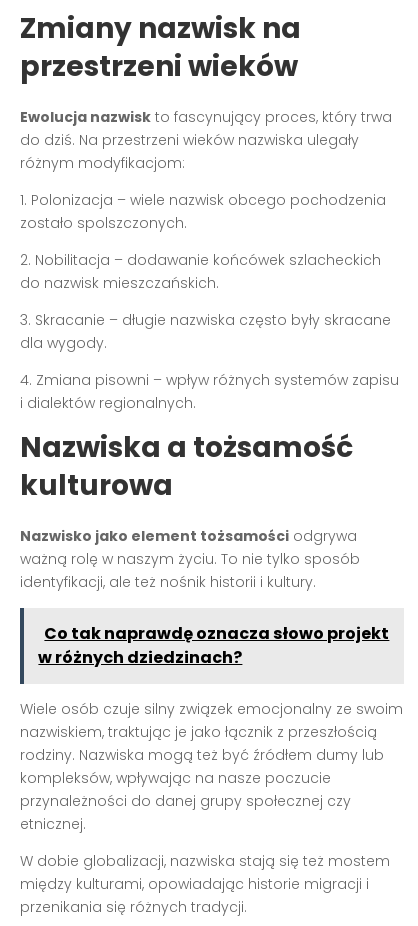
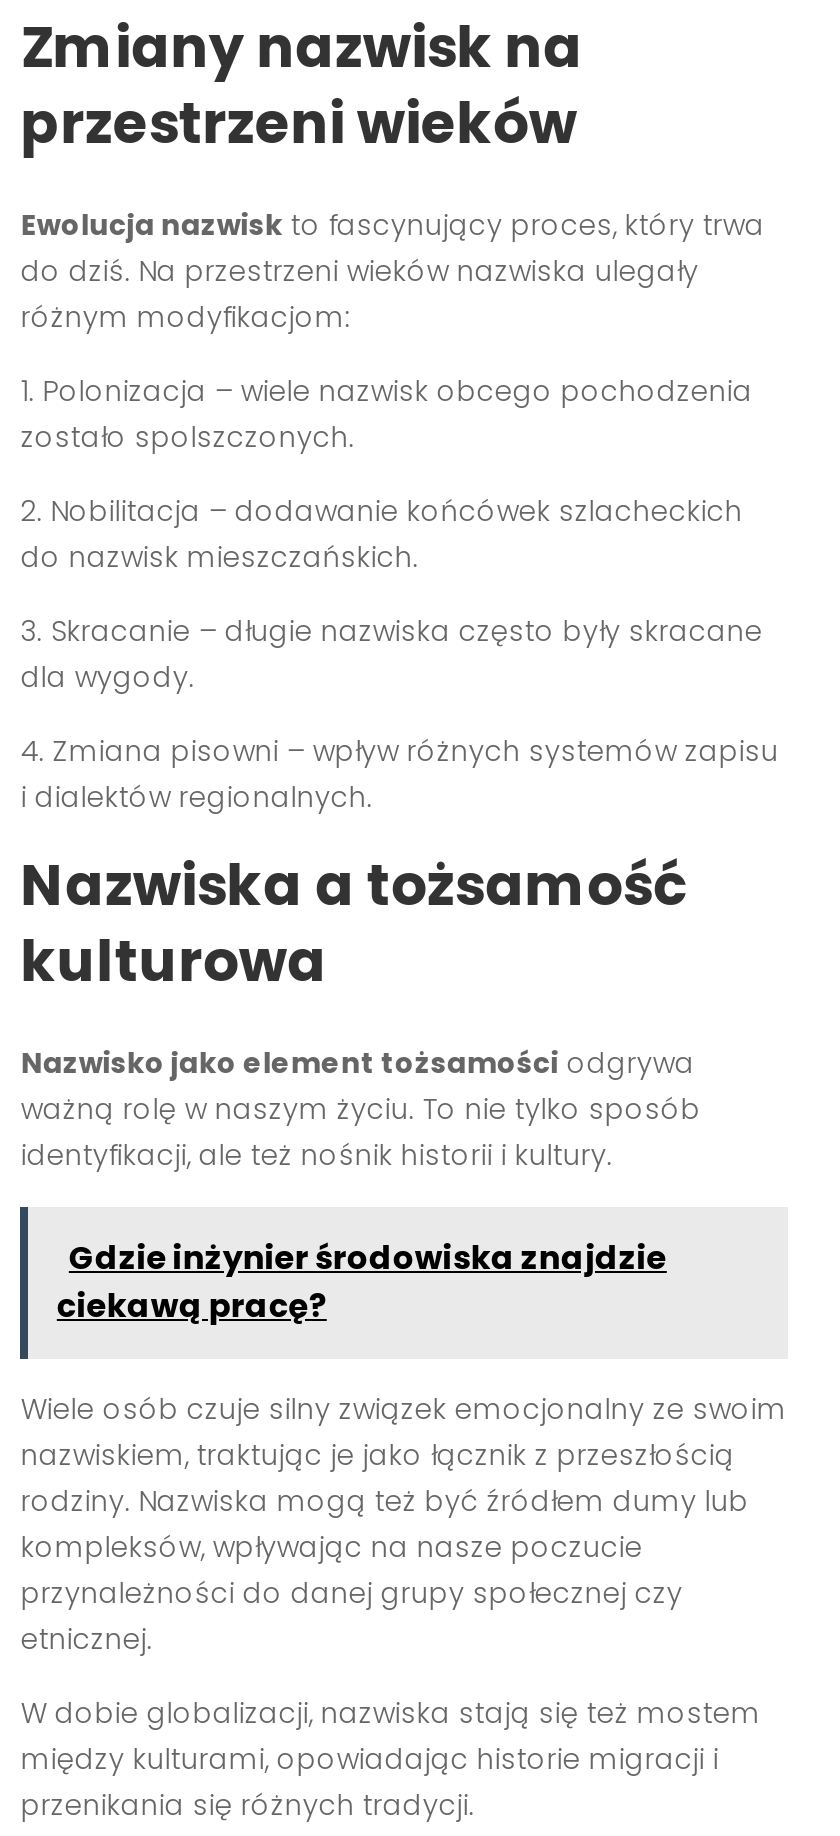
- Co tak naprawdę oznacza słowo projekt
- w różnych dziedzinach?
+ Gdzie inżynier środowiska znajdzie
+ ciekawą pracę?
